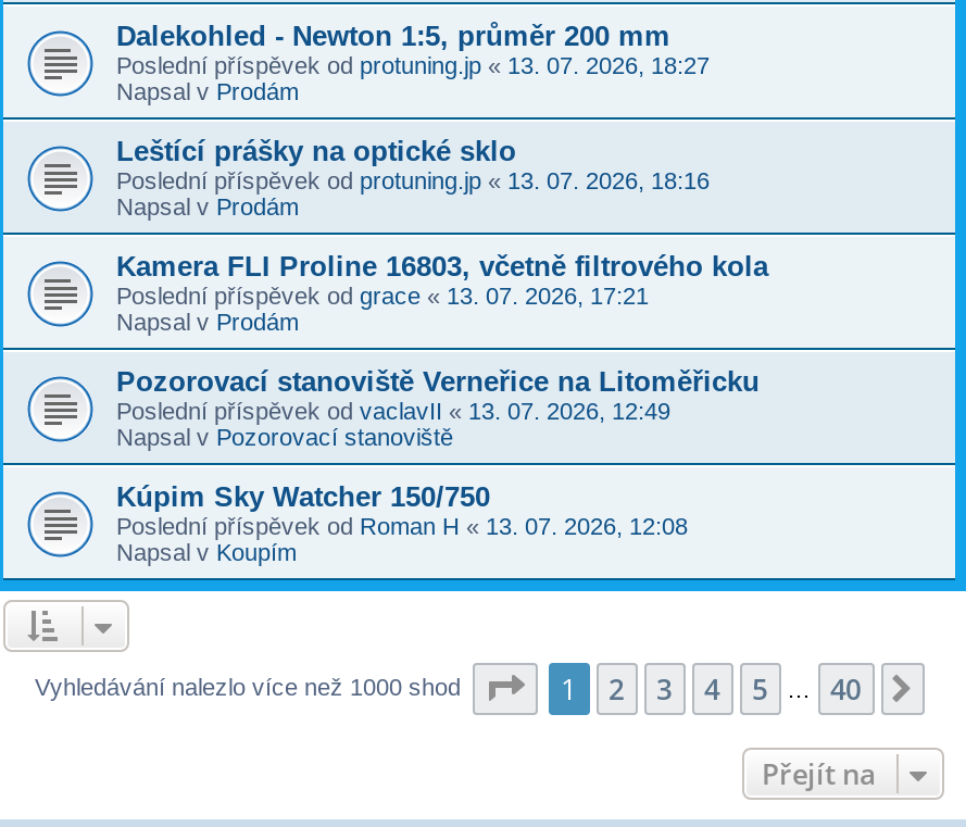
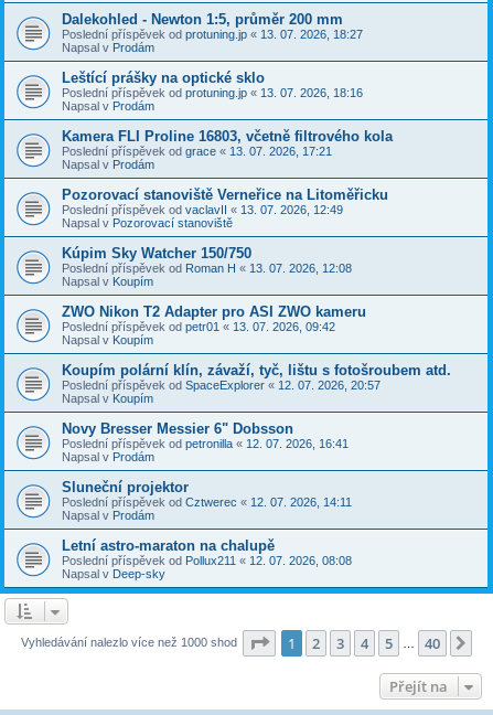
+ ZWO Nikon T2 Adapter pro ASI ZWO kameru
+ Poslední příspěvek od petr01 «13. 07. 2026, 09:42
+ Napsal v Koupím
+ Koupím polární klín, závaží, tyč, lištu s fotošroubem atd.
+ Poslední příspěvek od SpaceExplorer«12. 07. 2026, 20:57
+ Napsal v Koupím
+ Novy Bresser Messier 6" Dobsson
+ Poslední příspěvek od petronilla «12. 07. 2026, 16:41
+ Napsal v Prodám
+ Sluneční projektor
+ Poslední příspěvek od Cztwerec «12. 07. 2026, 14:11
+ Napsal v Prodám
+ Letní astro-maraton na chalupě
+ Poslední příspěvek od Pollux211 «12. 07. 2026, 08:08
+ Napsal v Deep-sky
